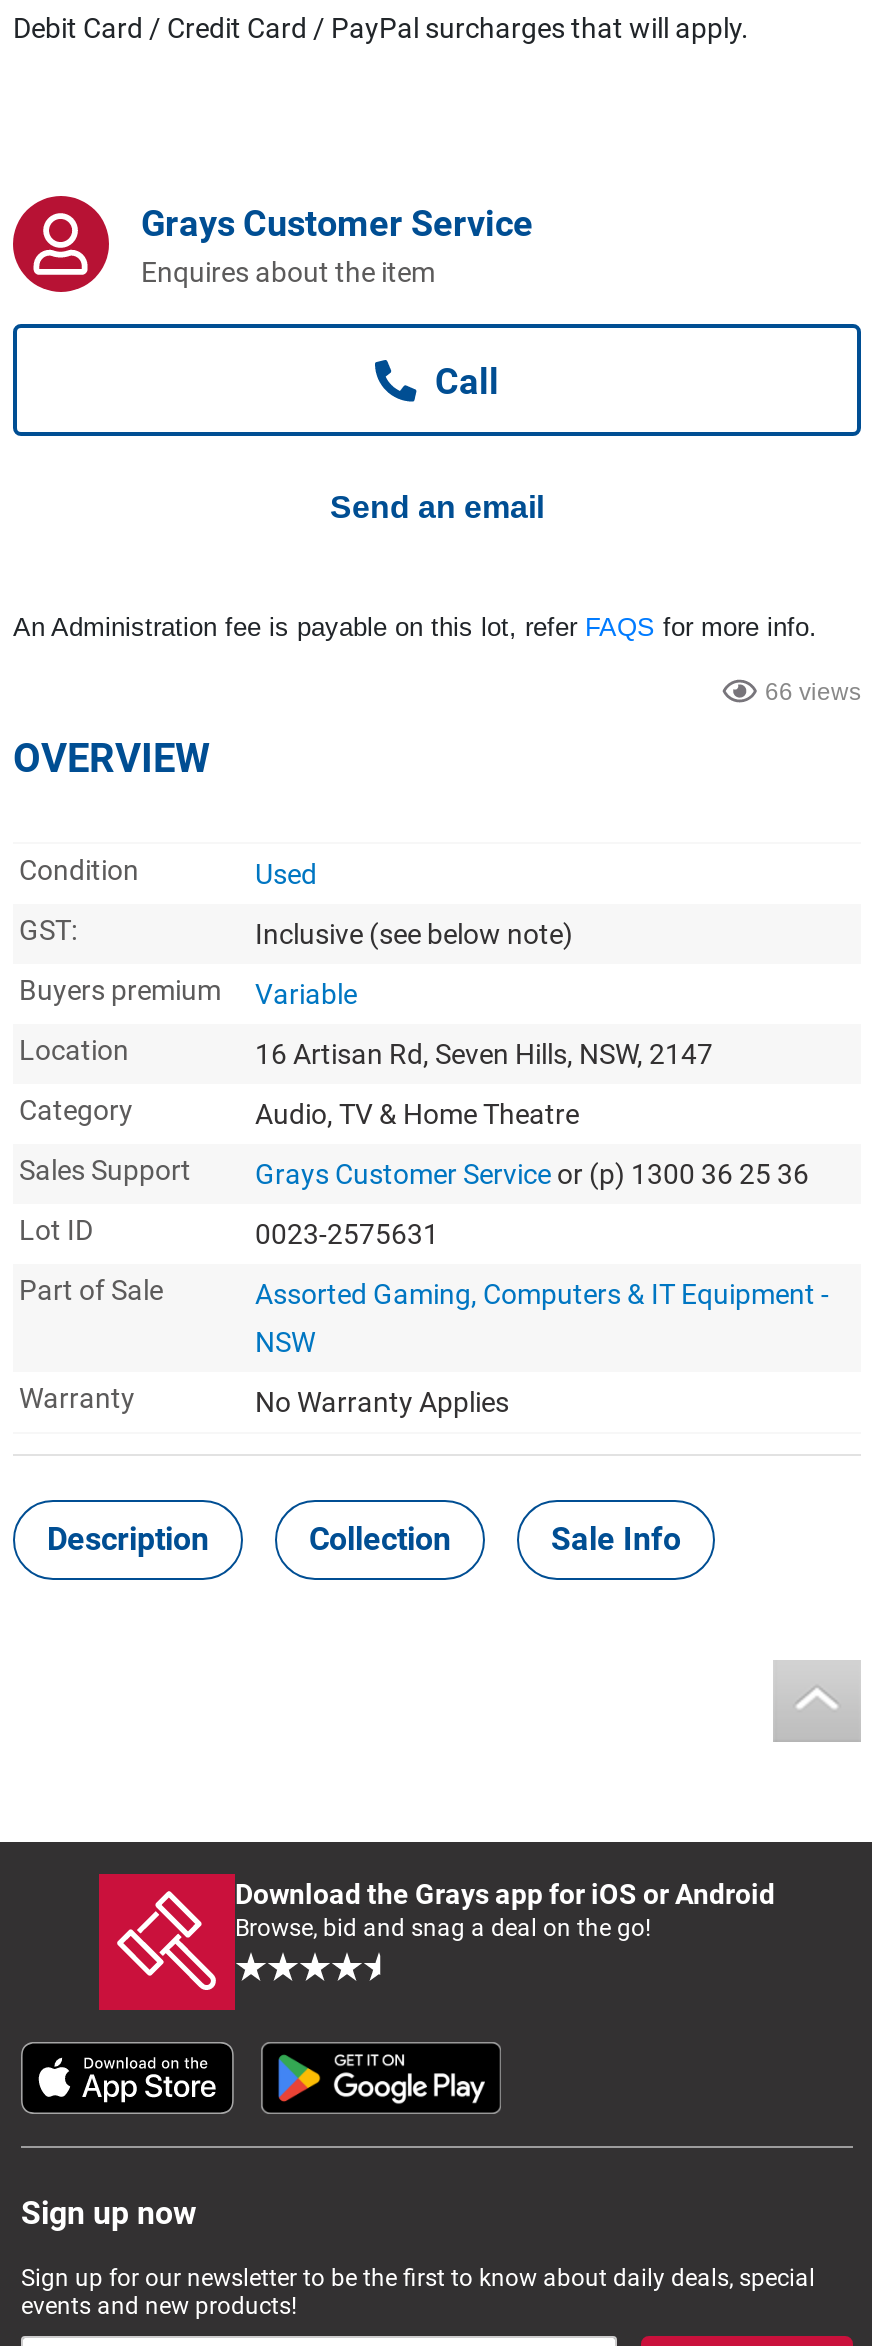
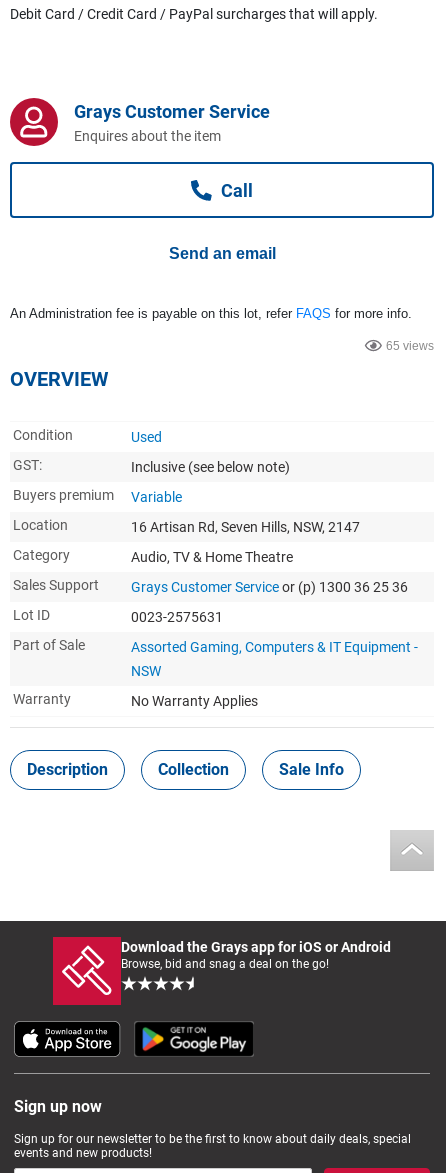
- 66 views
+ 65 views
